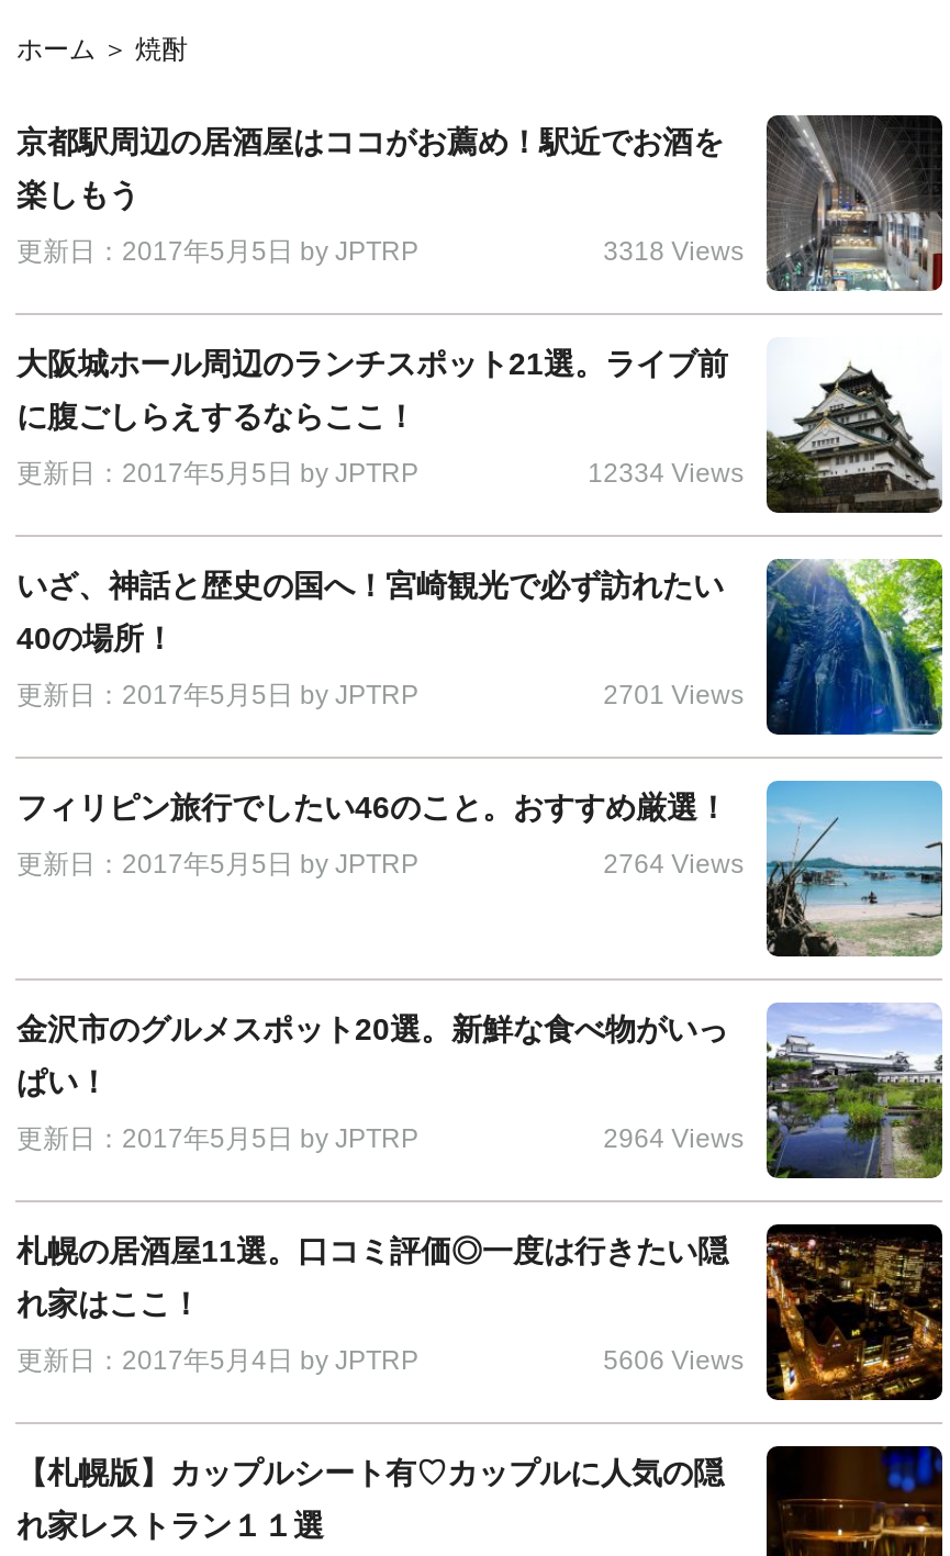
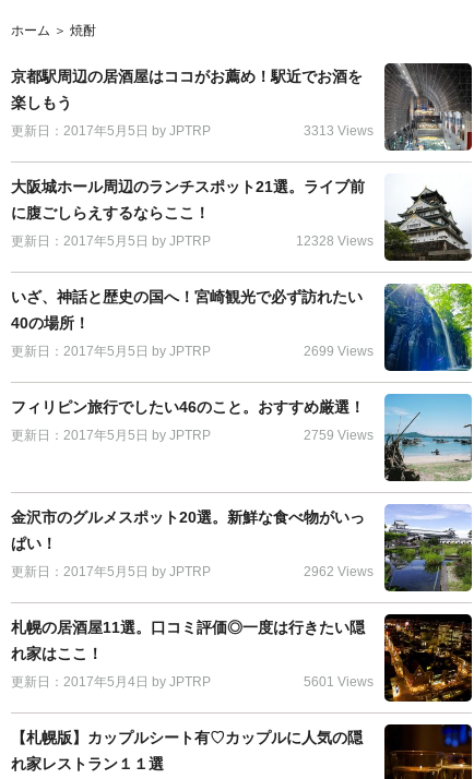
- 3318 Views
+ 3313 Views

- 12334 Views
+ 12328 Views

- 2701 Views
+ 2699 Views

- 2764 Views
+ 2759 Views

- 2964 Views
+ 2962 Views

- 5606 Views
+ 5601 Views
